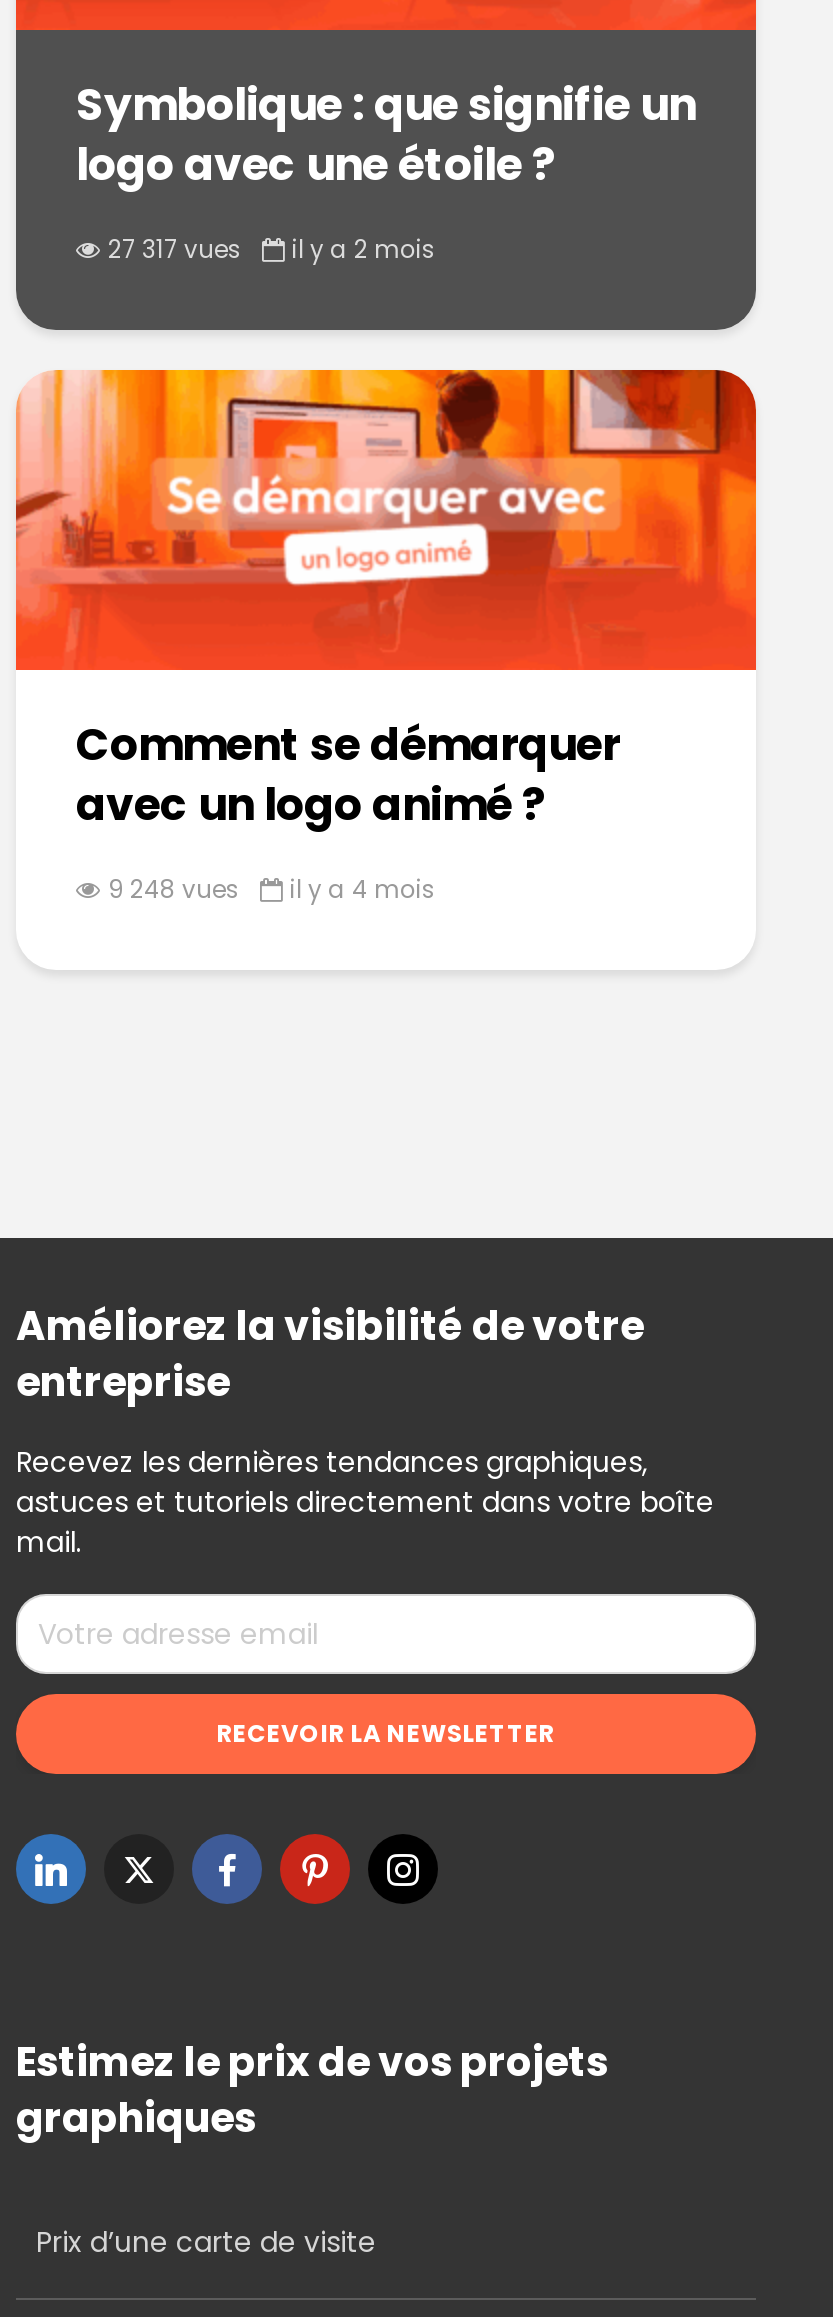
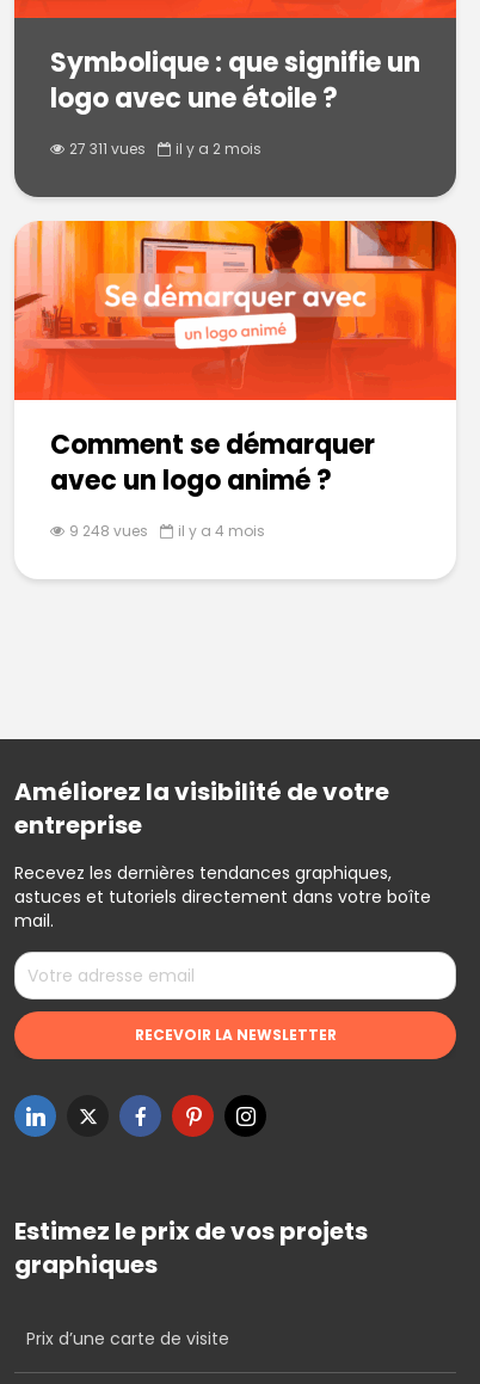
- 27 317 vues il y a 2 mois
+ 27 311 vues il y a 2 mois
